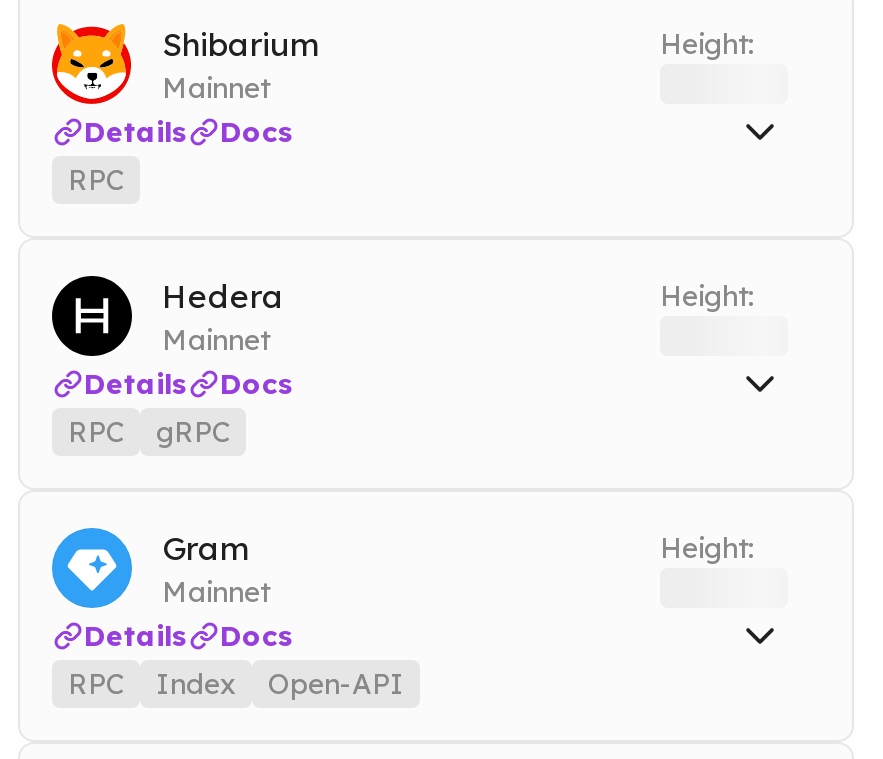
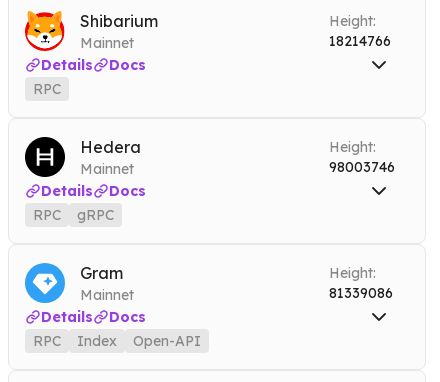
+ 18214766

+ 98003746

+ 81339086
